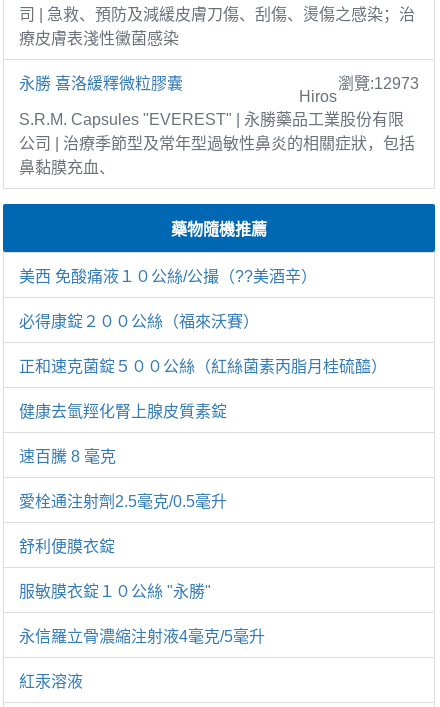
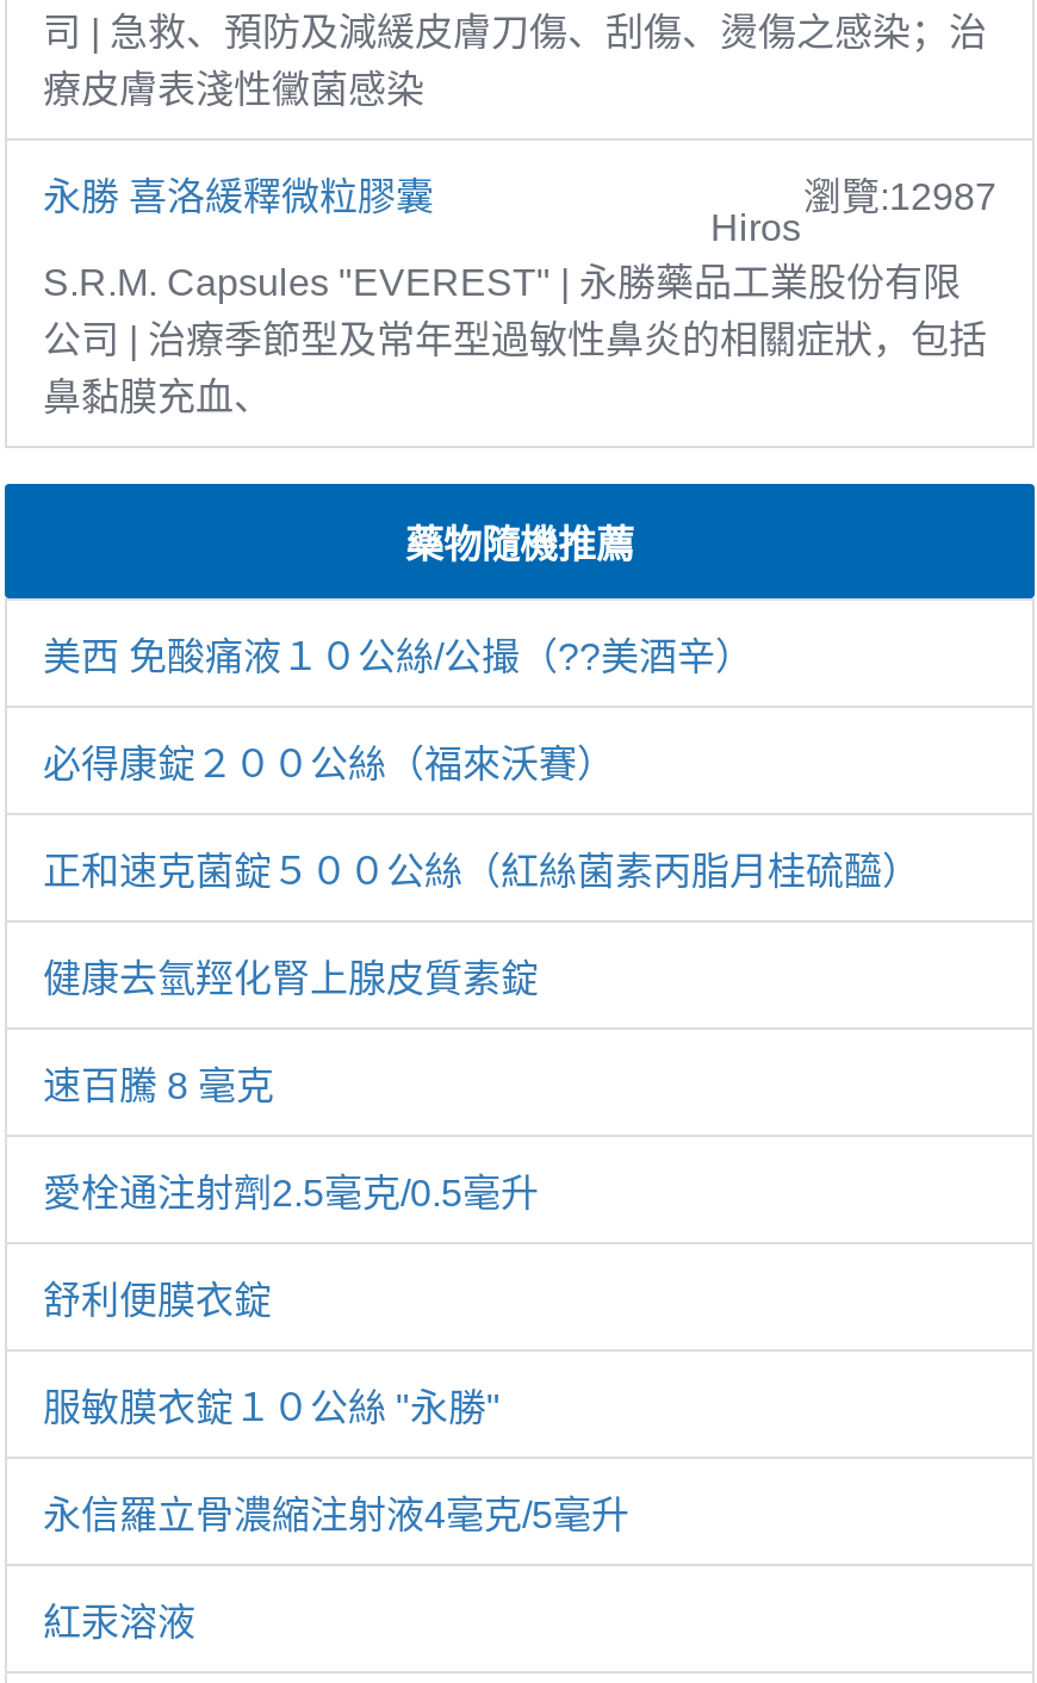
- 瀏覽:12973
+ 瀏覽:12987
